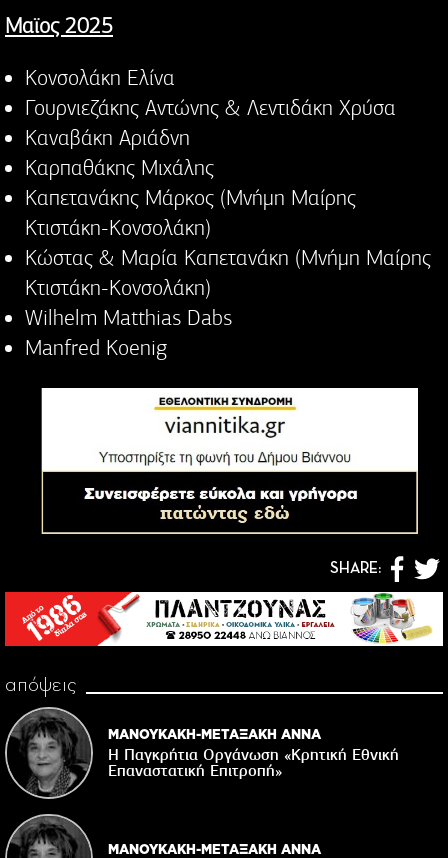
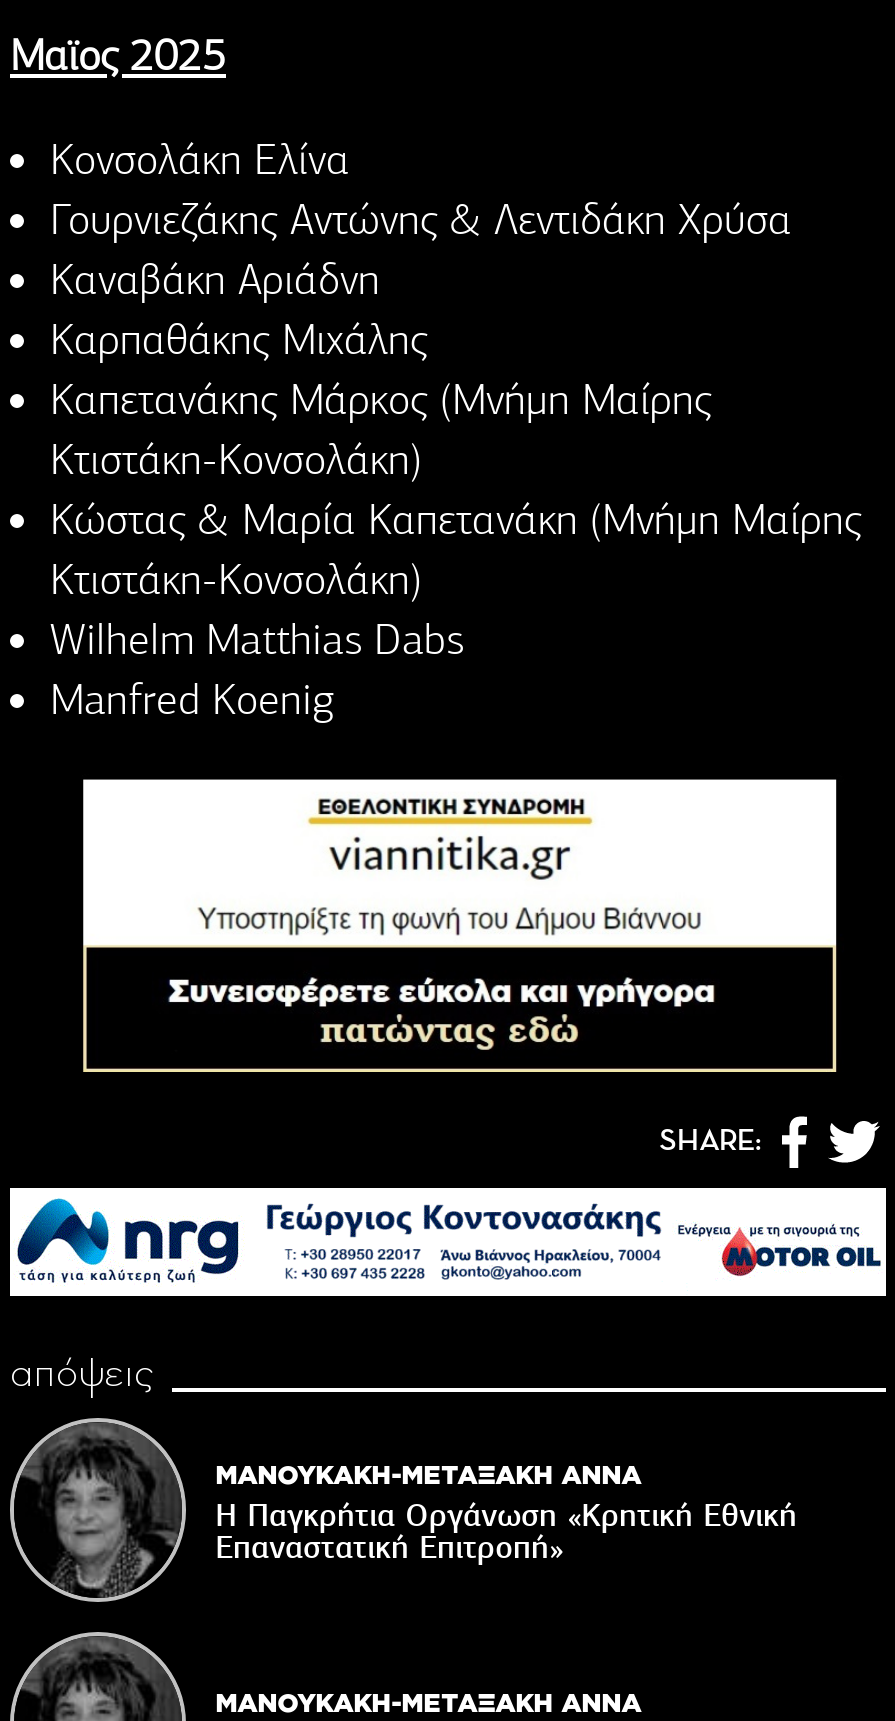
- [image]
+ [image]
